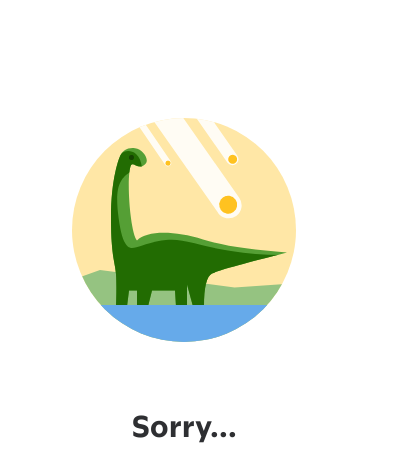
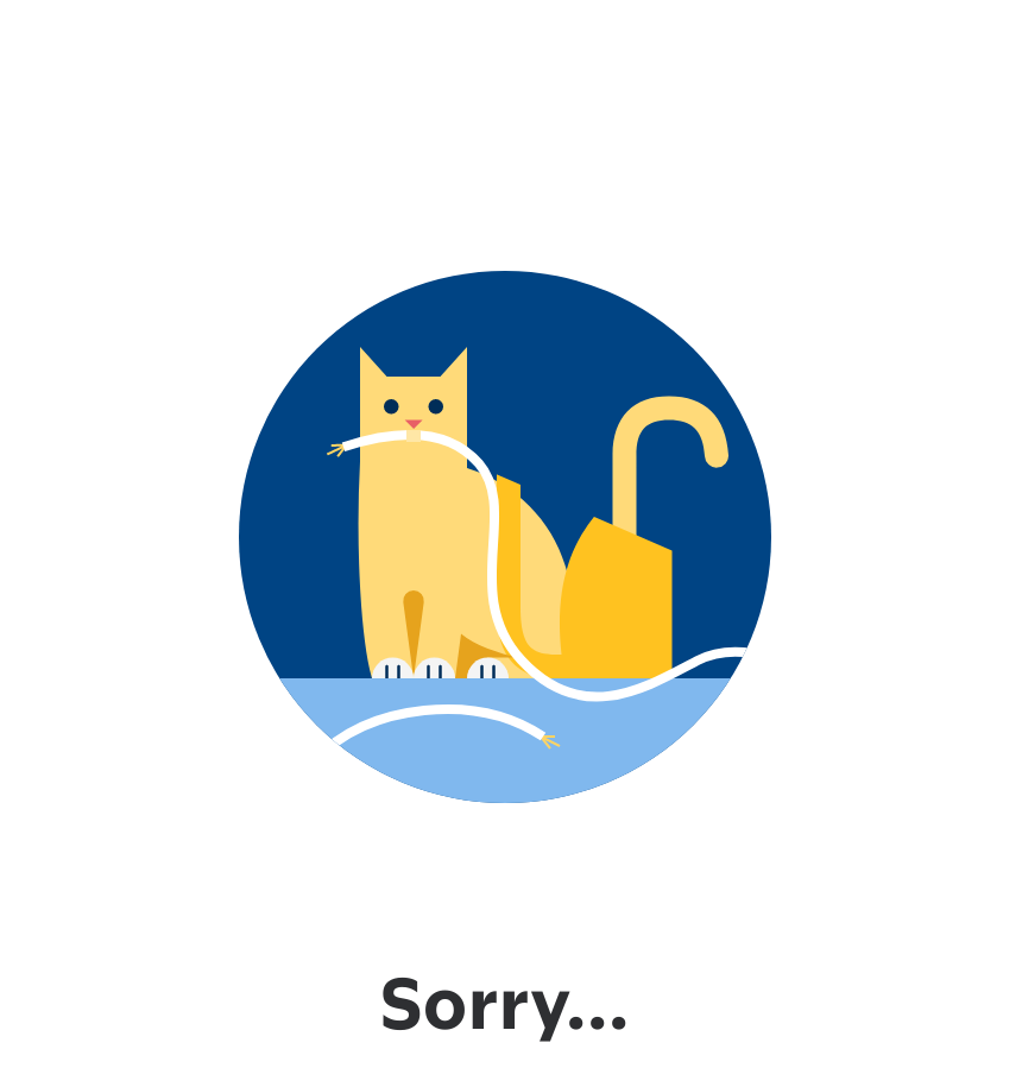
- [image]
+ [image]
